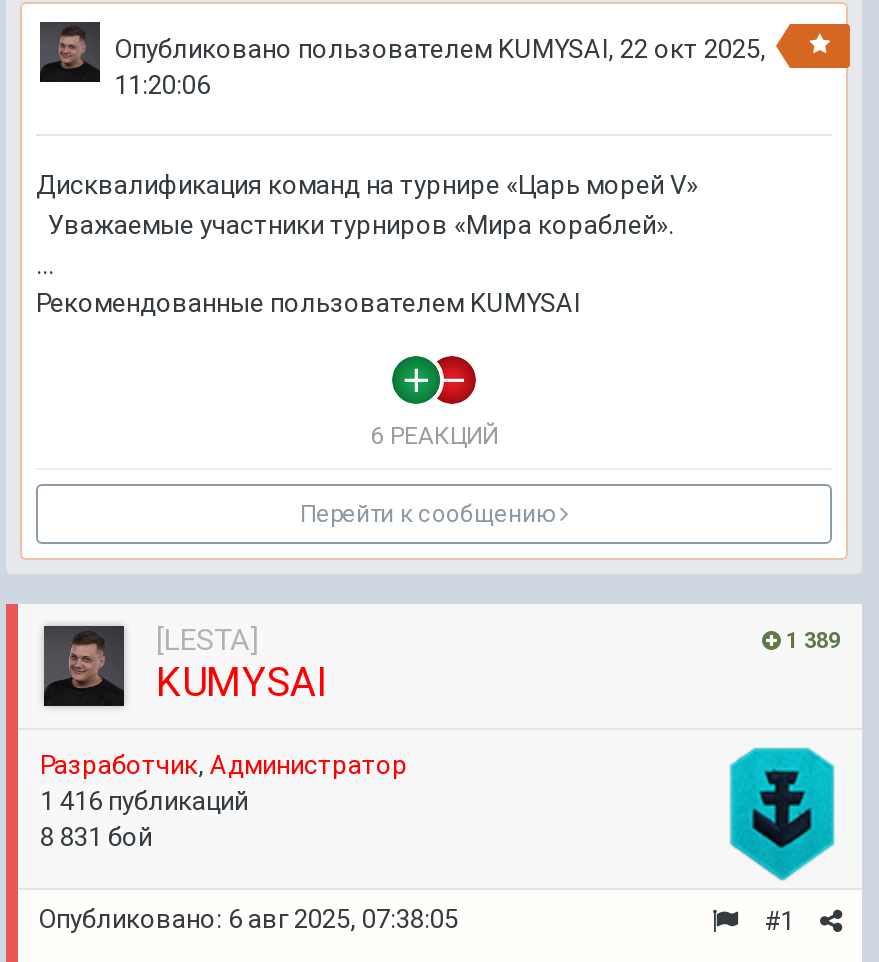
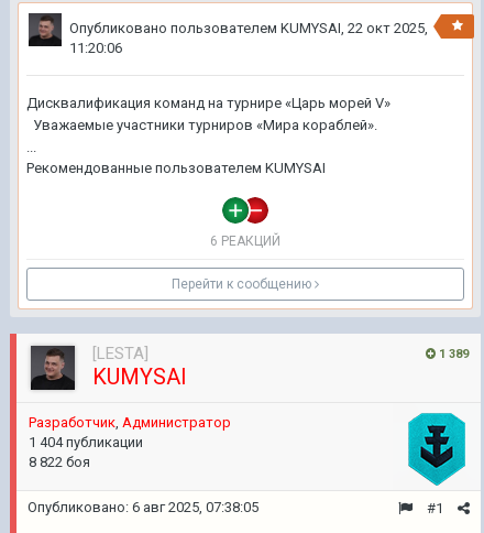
- 1 416 публикаций
- 8 831 бой
+ 1 404 публикации
+ 8 822 боя
